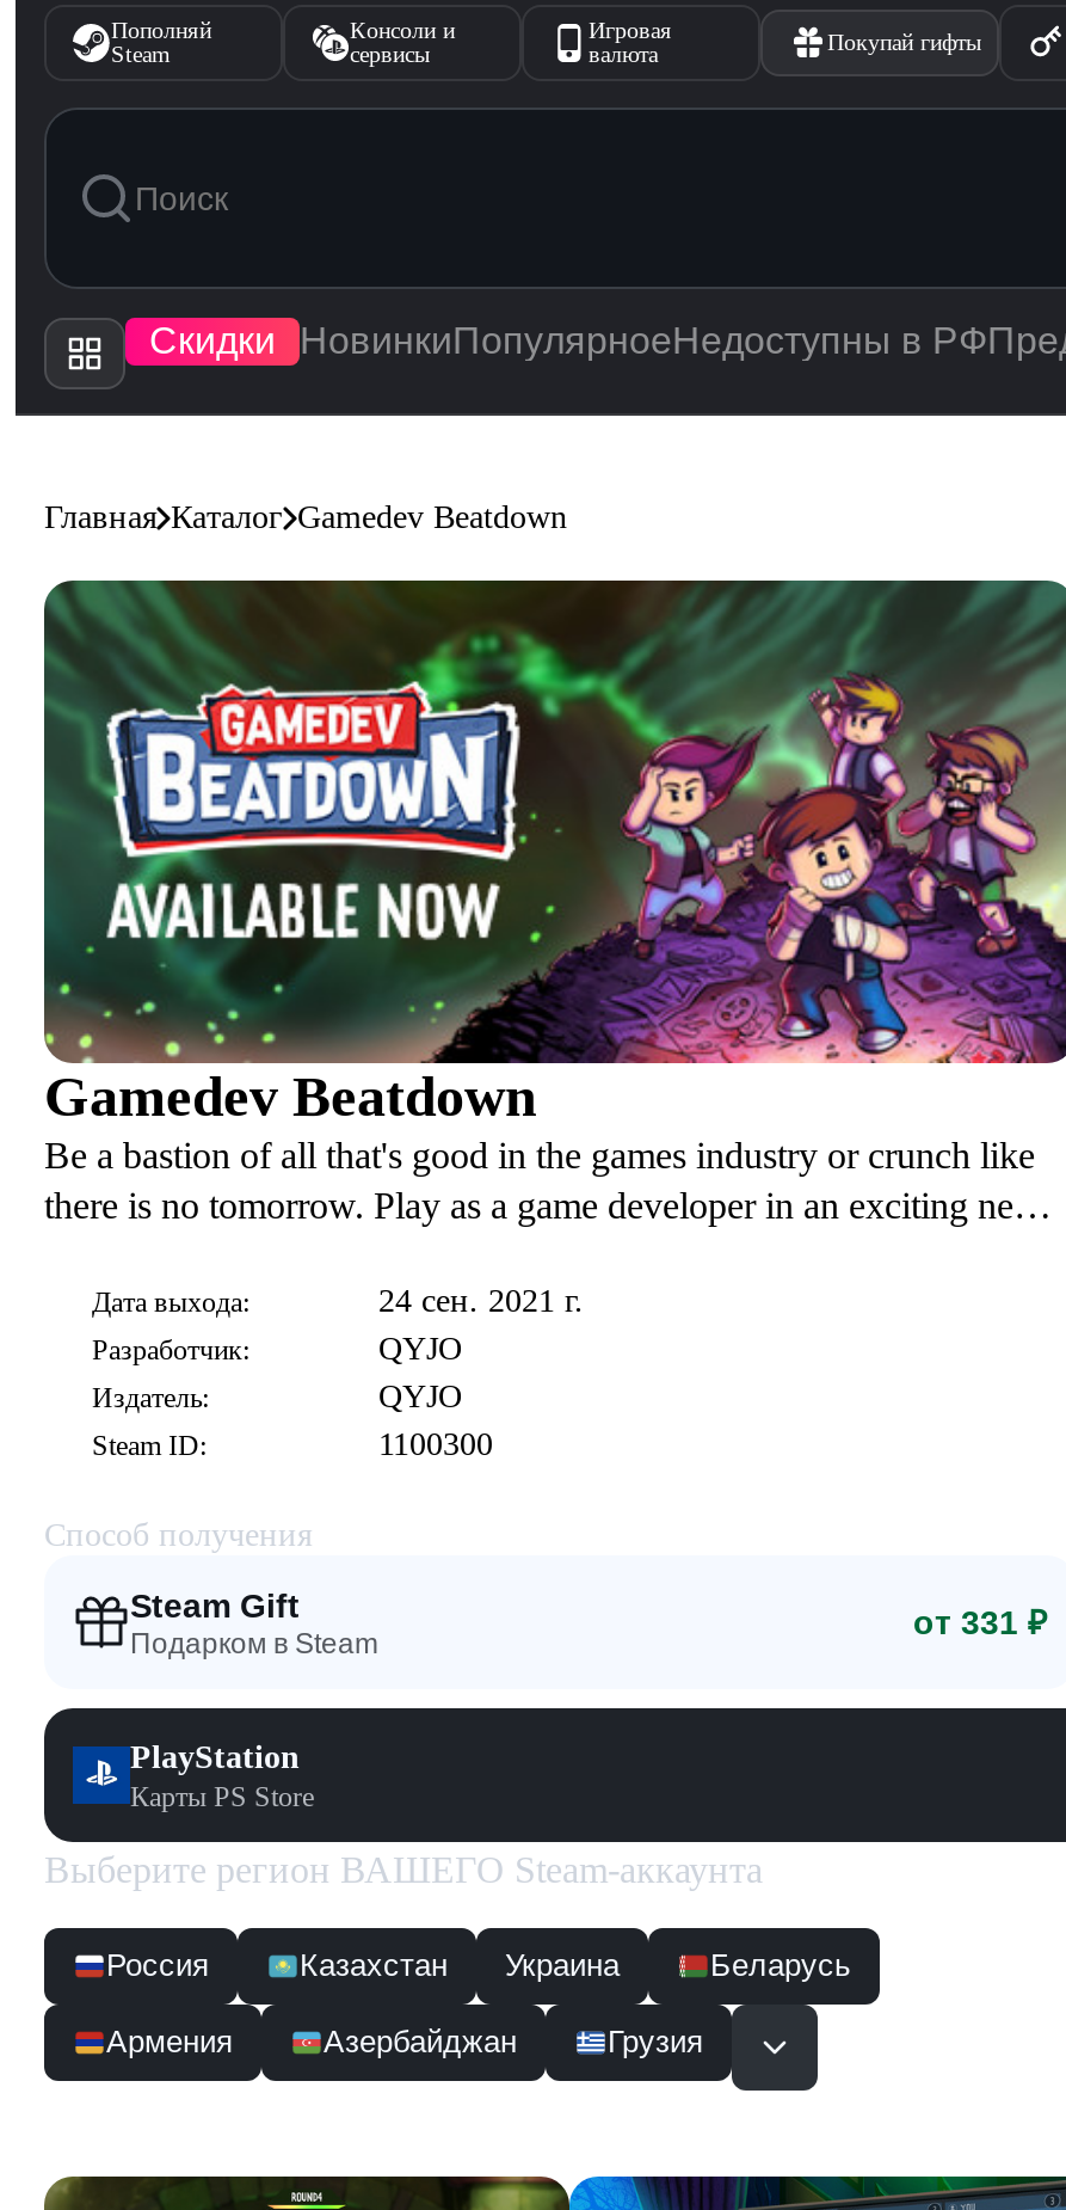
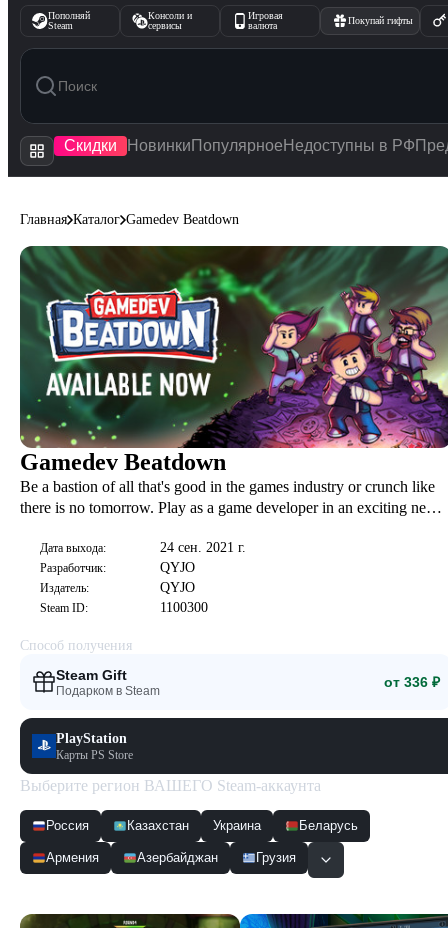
- от 331 ₽
+ от 336 ₽
